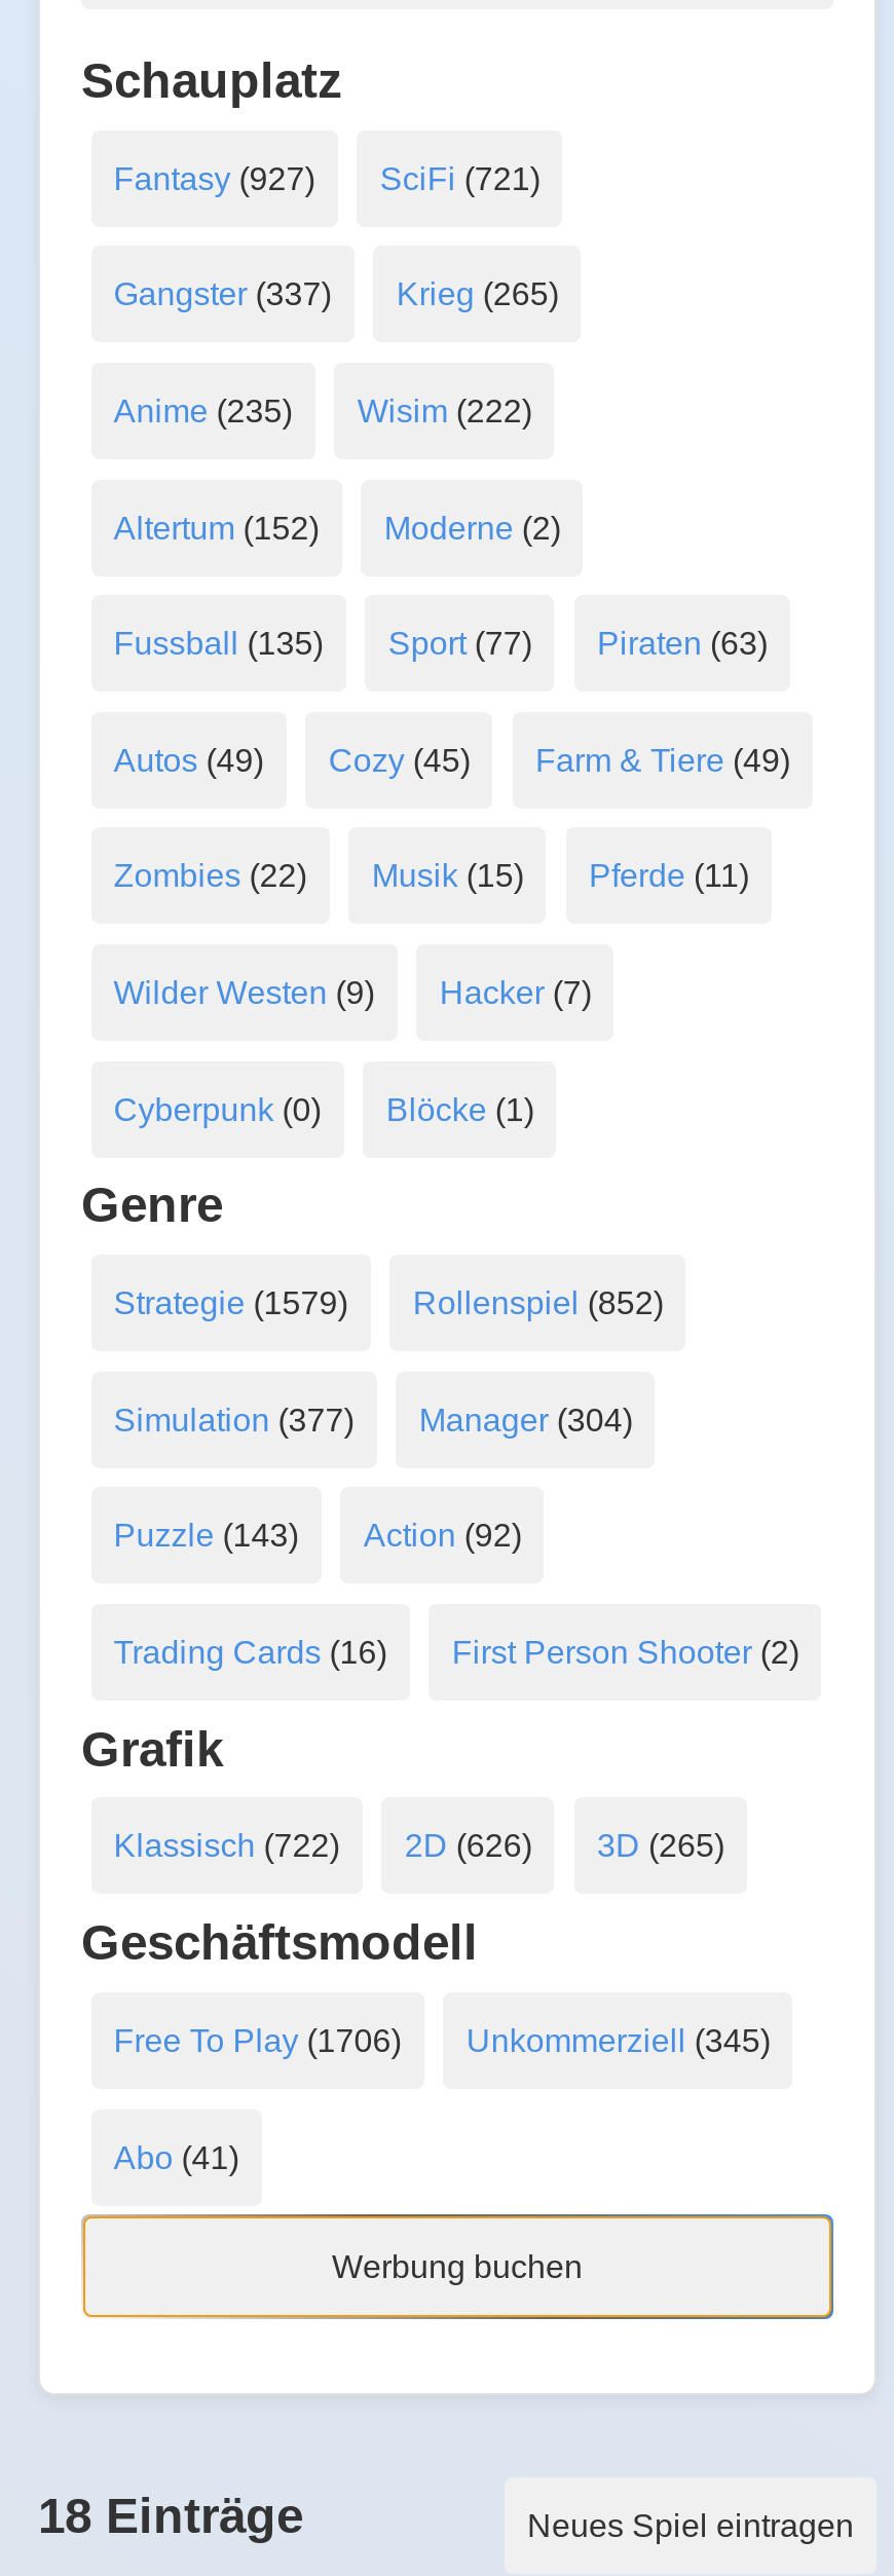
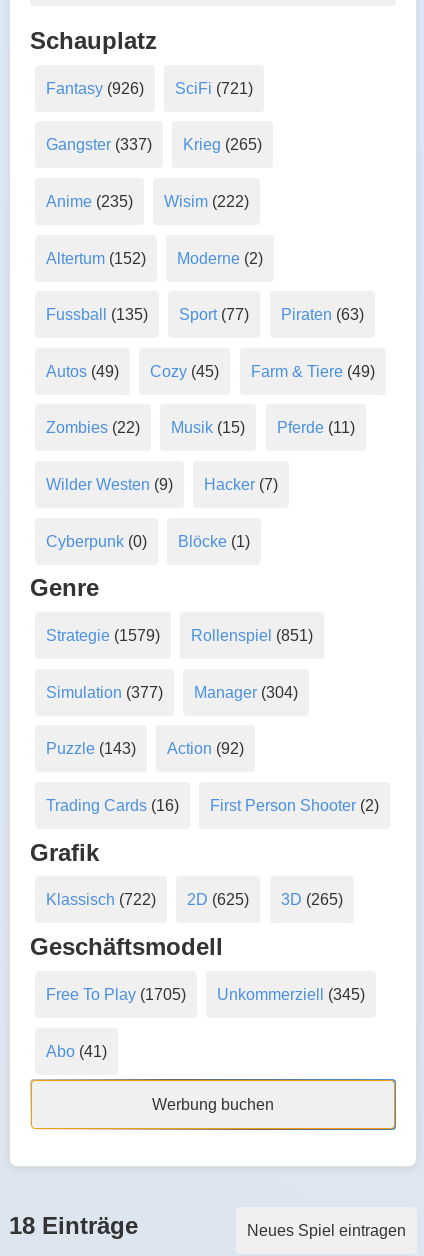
- Fantasy (927) SciFi (721)
+ Fantasy (926) SciFi (721)

- Strategie (1579) Rollenspiel (852)
+ Strategie (1579) Rollenspiel (851)

- Klassisch (722) 2D (626) 3D (265)
+ Klassisch (722) 2D (625) 3D (265)

- Free To Play (1706) Unkommerziell (345)
+ Free To Play (1705) Unkommerziell (345)
